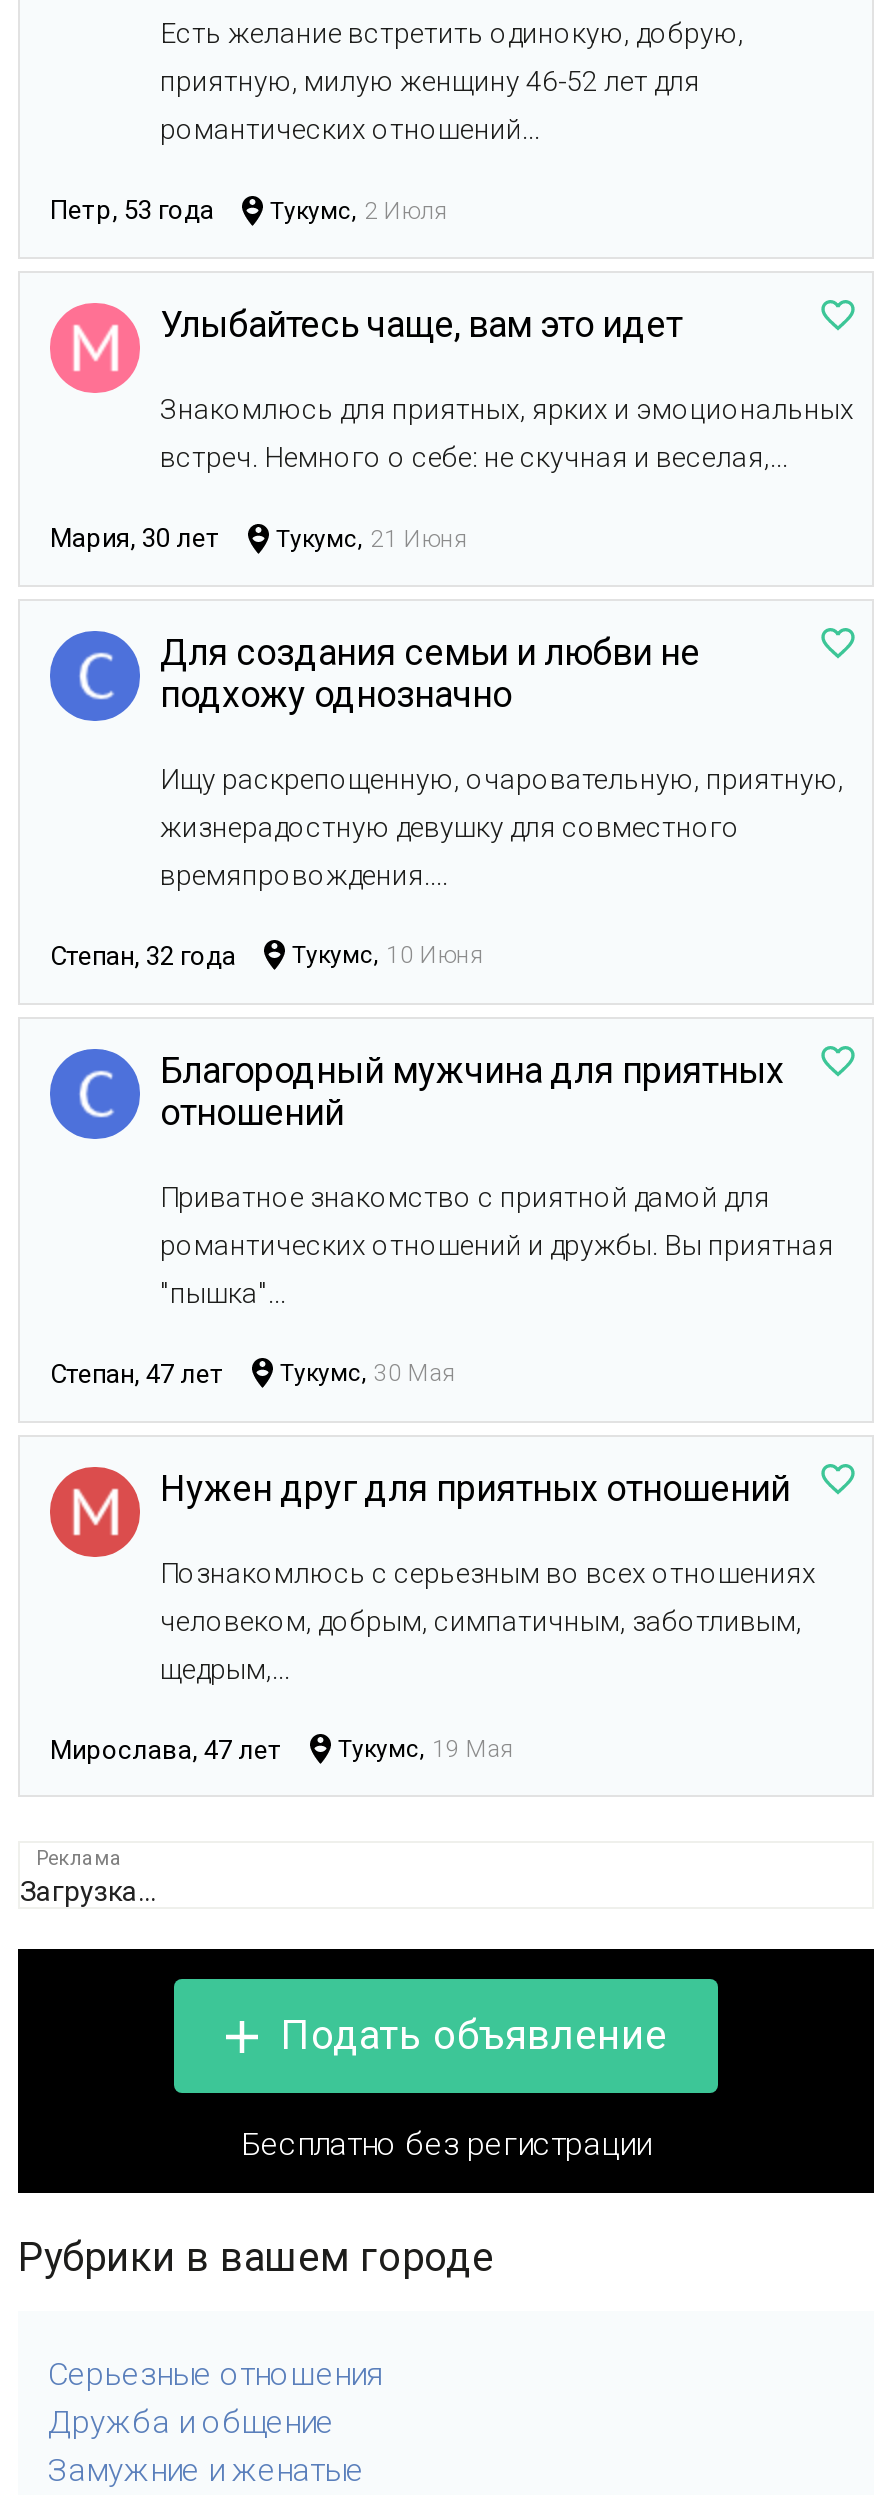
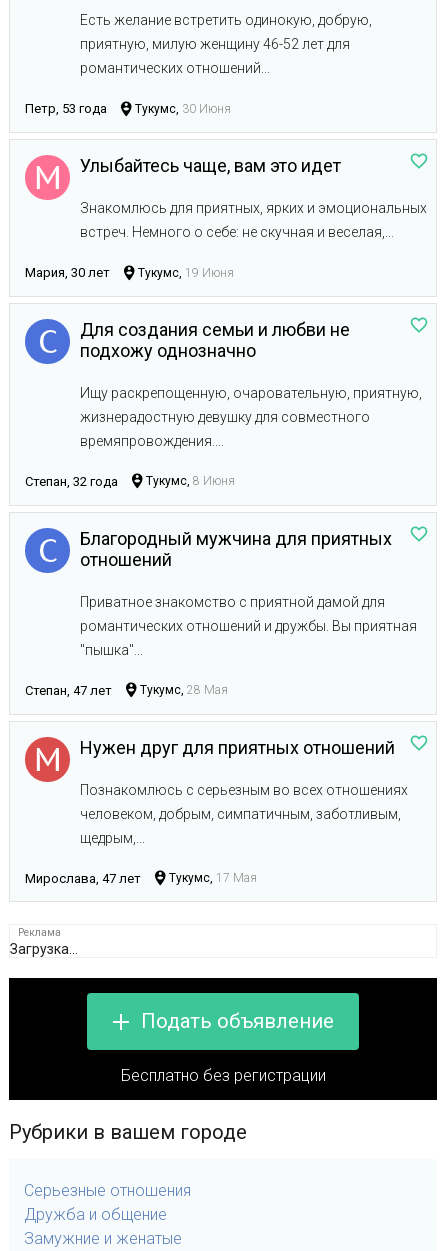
- Петр, 53 года Тукумс, 2 Июля
+ Петр, 53 года Тукумс, 30 Июня

- Мария, 30 лет Тукумс, 21 Июня
+ Мария, 30 лет Тукумс, 19 Июня

- Степан, 32 года Тукумс, 10 Июня
+ Степан, 32 года Тукумс, 8 Июня

- Степан, 47 лет Тукумс, 30 Мая
+ Степан, 47 лет Тукумс, 28 Мая

- Мирослава, 47 лет Тукумс, 19 Мая
+ Мирослава, 47 лет Тукумс, 17 Мая
